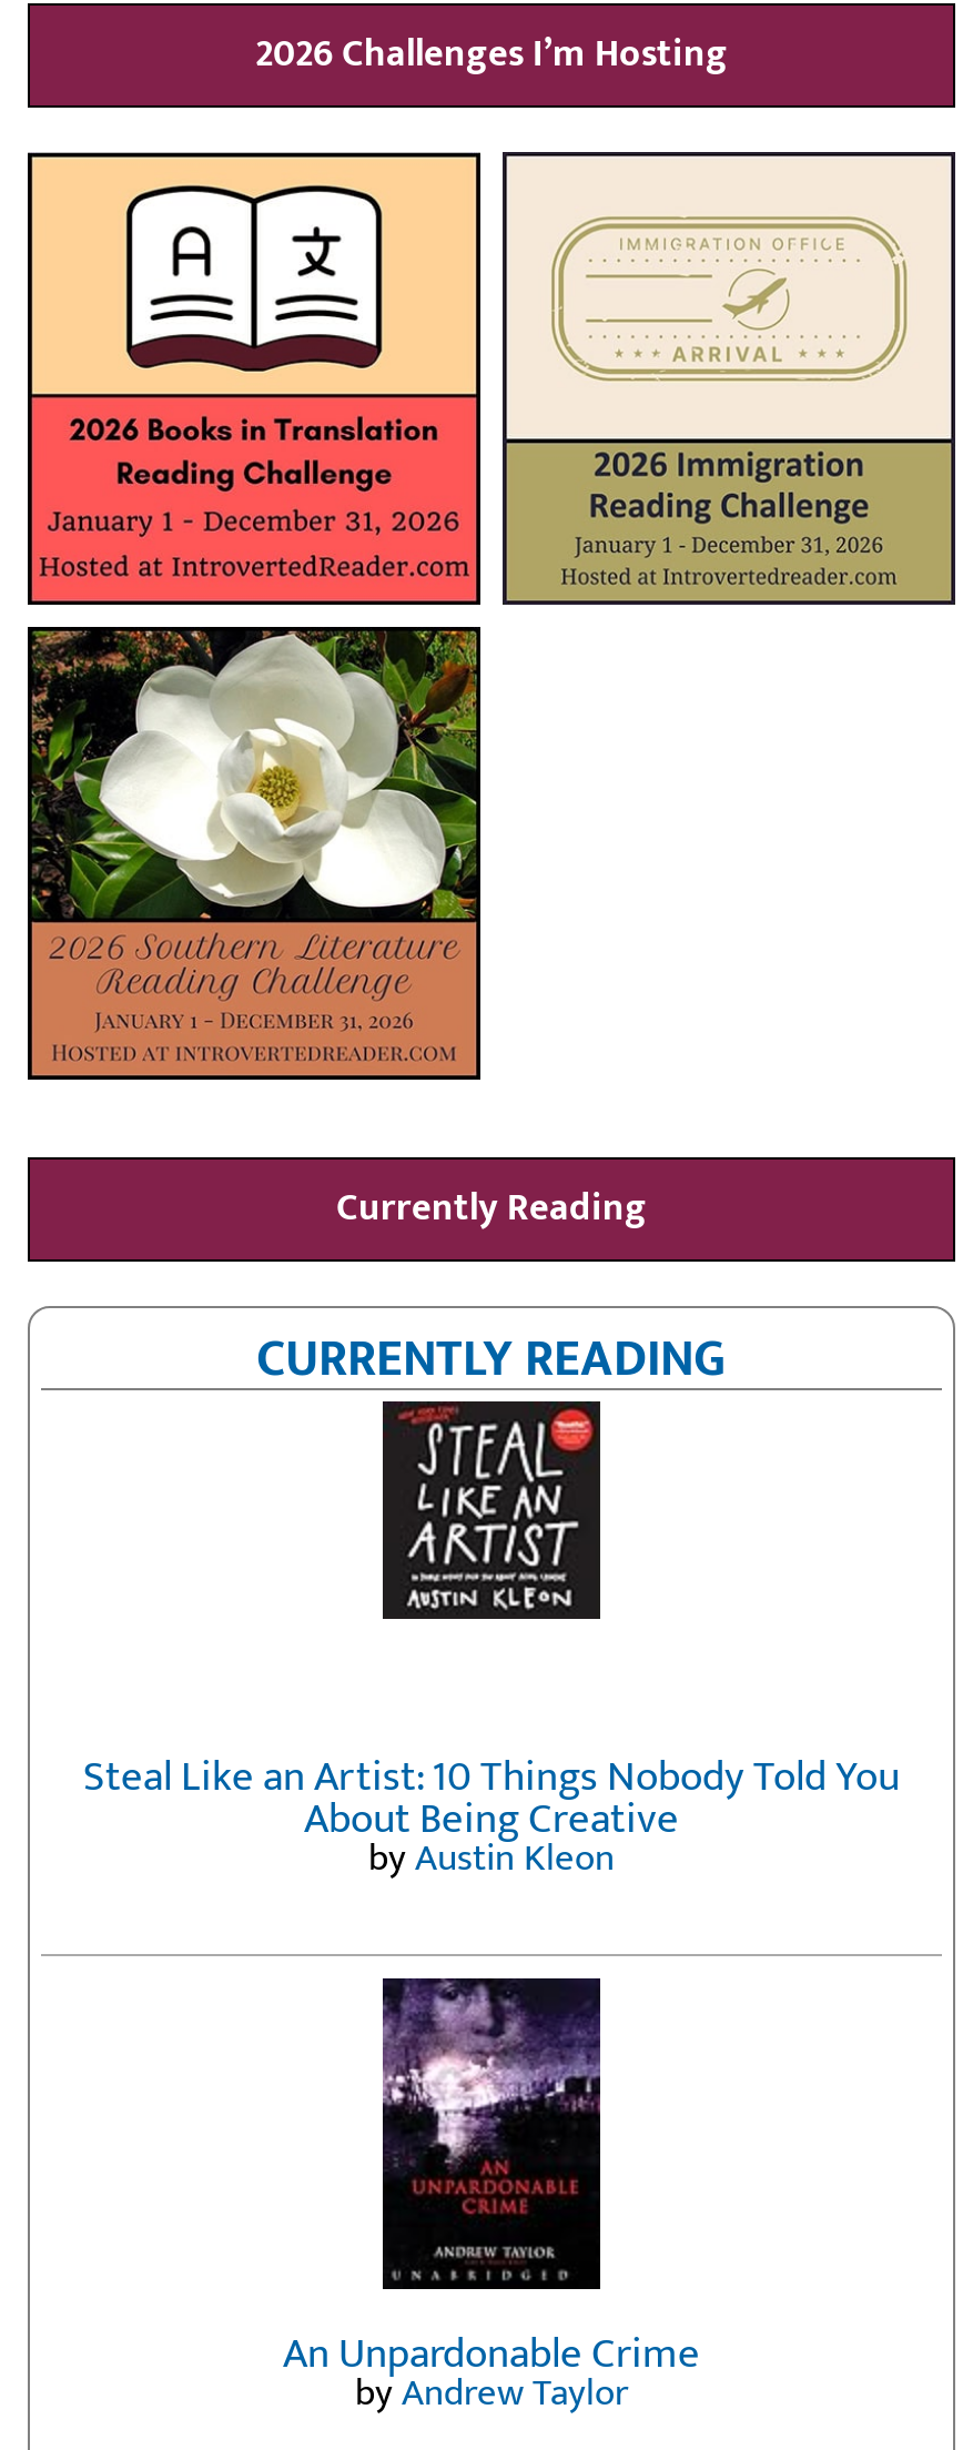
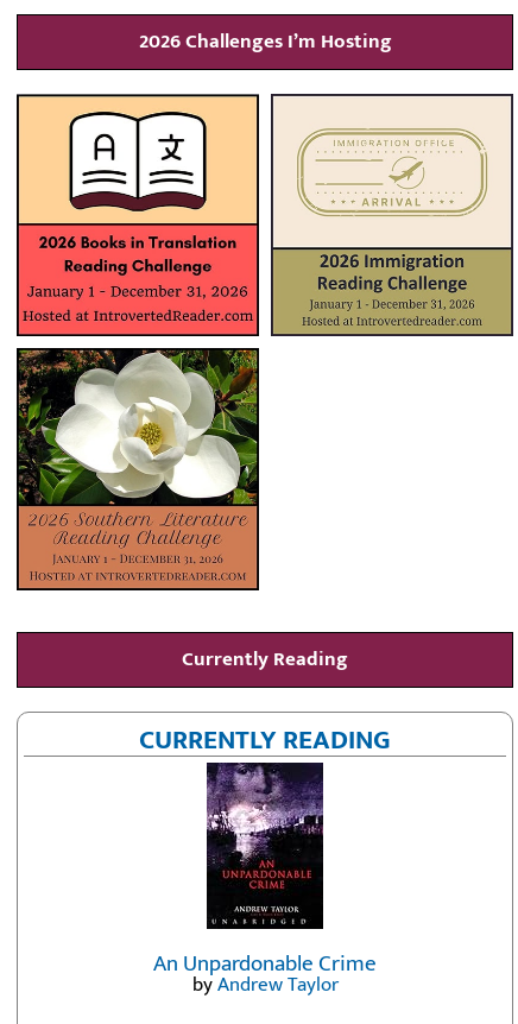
- [image]
- Steal Like an Artist: 10 Things Nobody Told You
- About Being Creative
- byAustin Kleon
